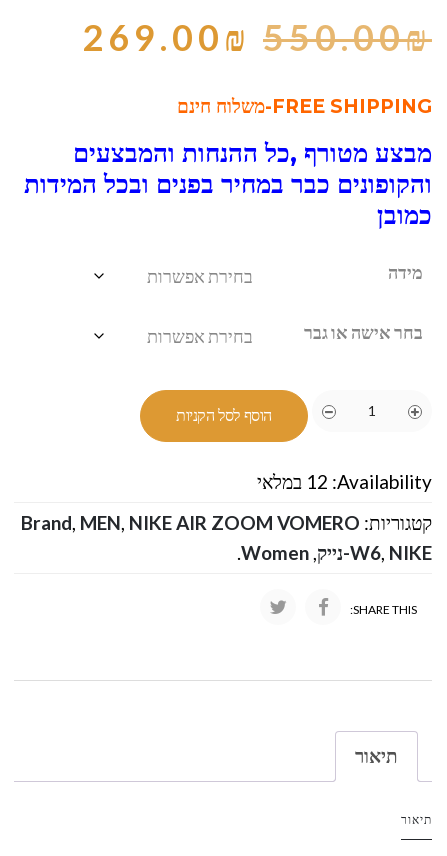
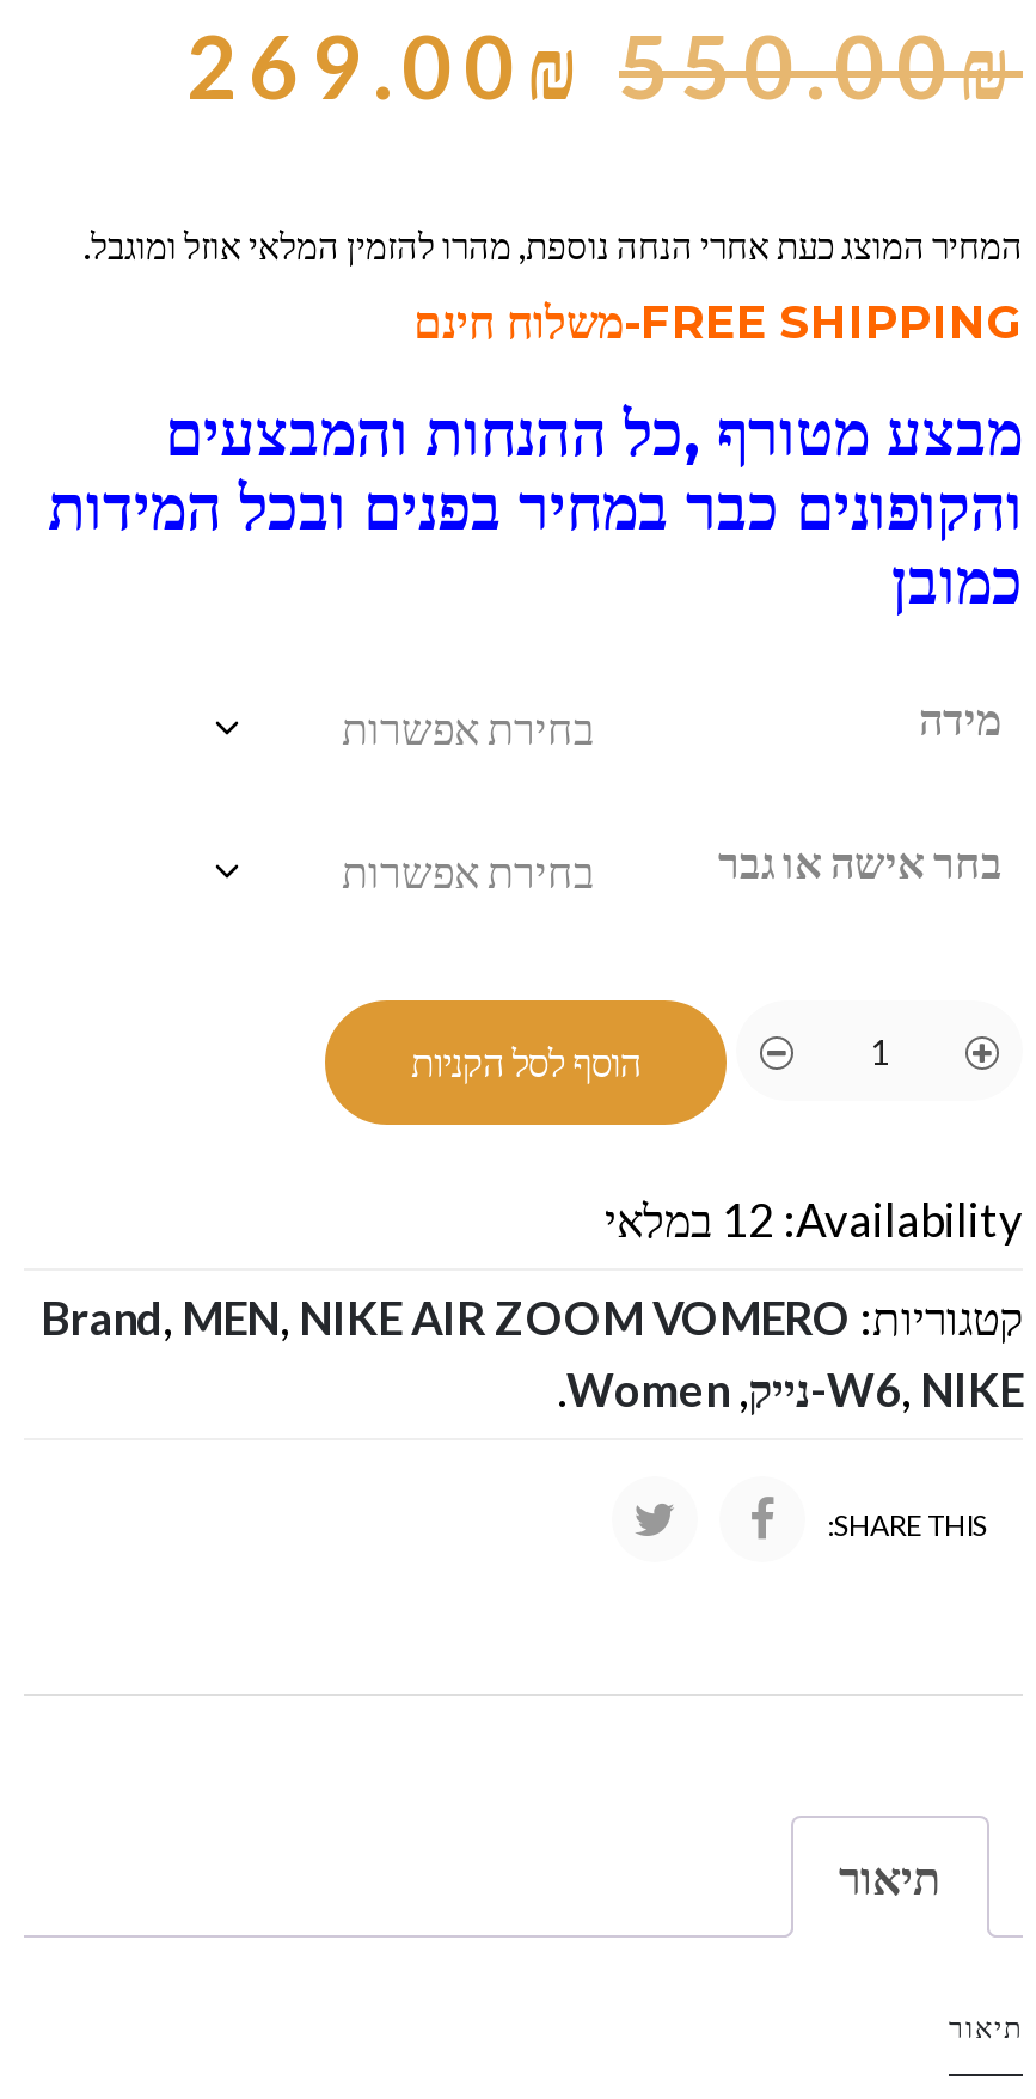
+ המחיר המוצג כעת אחרי הנחה נוספת, מהרו להזמין המלאי אוזל ומוגבל.
